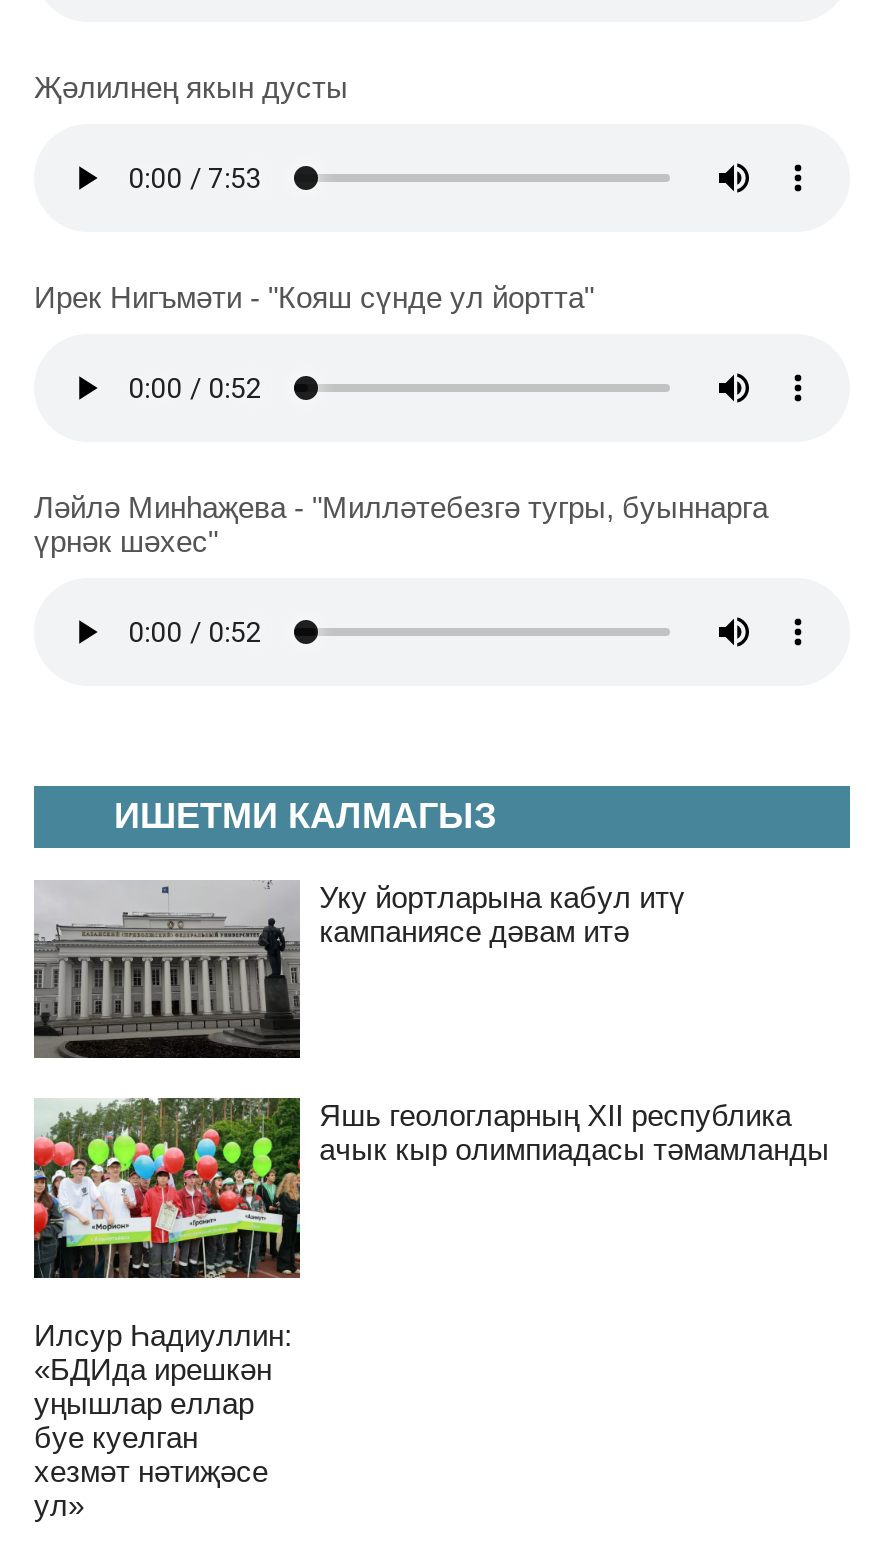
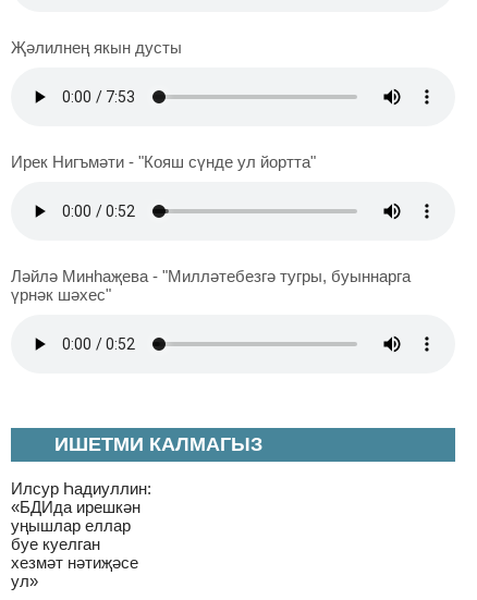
- [image]
- Уку йортларына кабул итү
- кампаниясе дәвам итә

- [image]
- Яшь геологларның XII республика
- ачык кыр олимпиадасы тәмамланды
